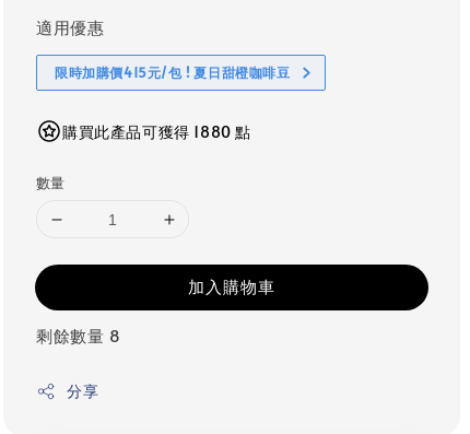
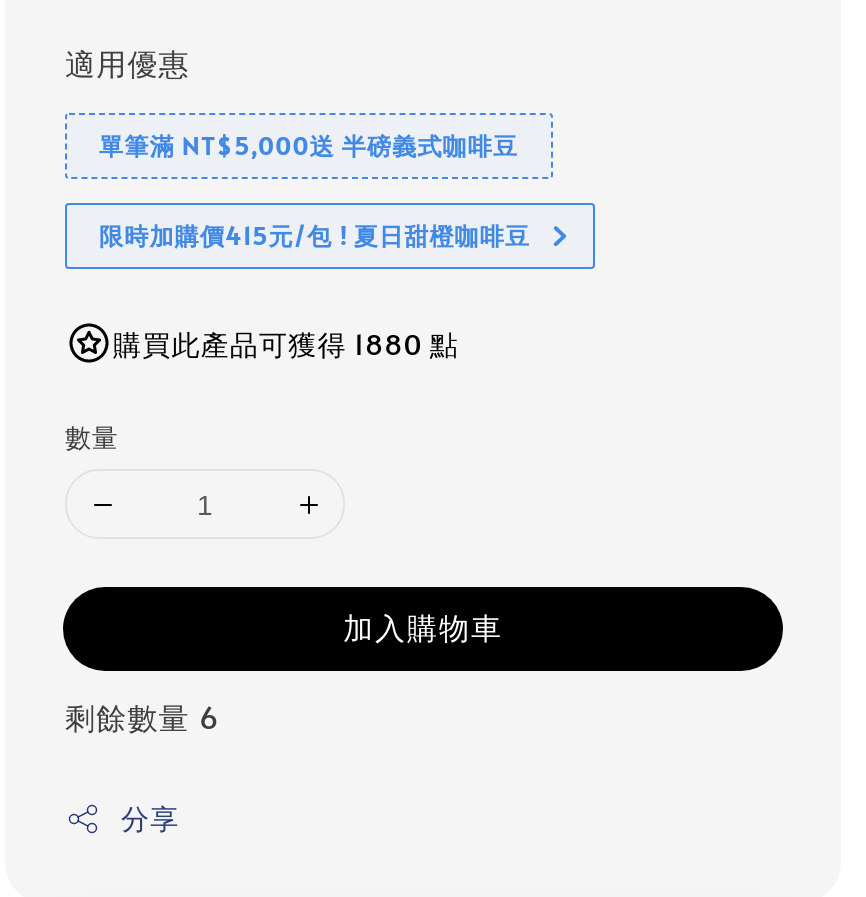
+ 單筆滿 NT$5,000送 半磅義式咖啡豆

- 剩餘數量 8
+ 剩餘數量 6
